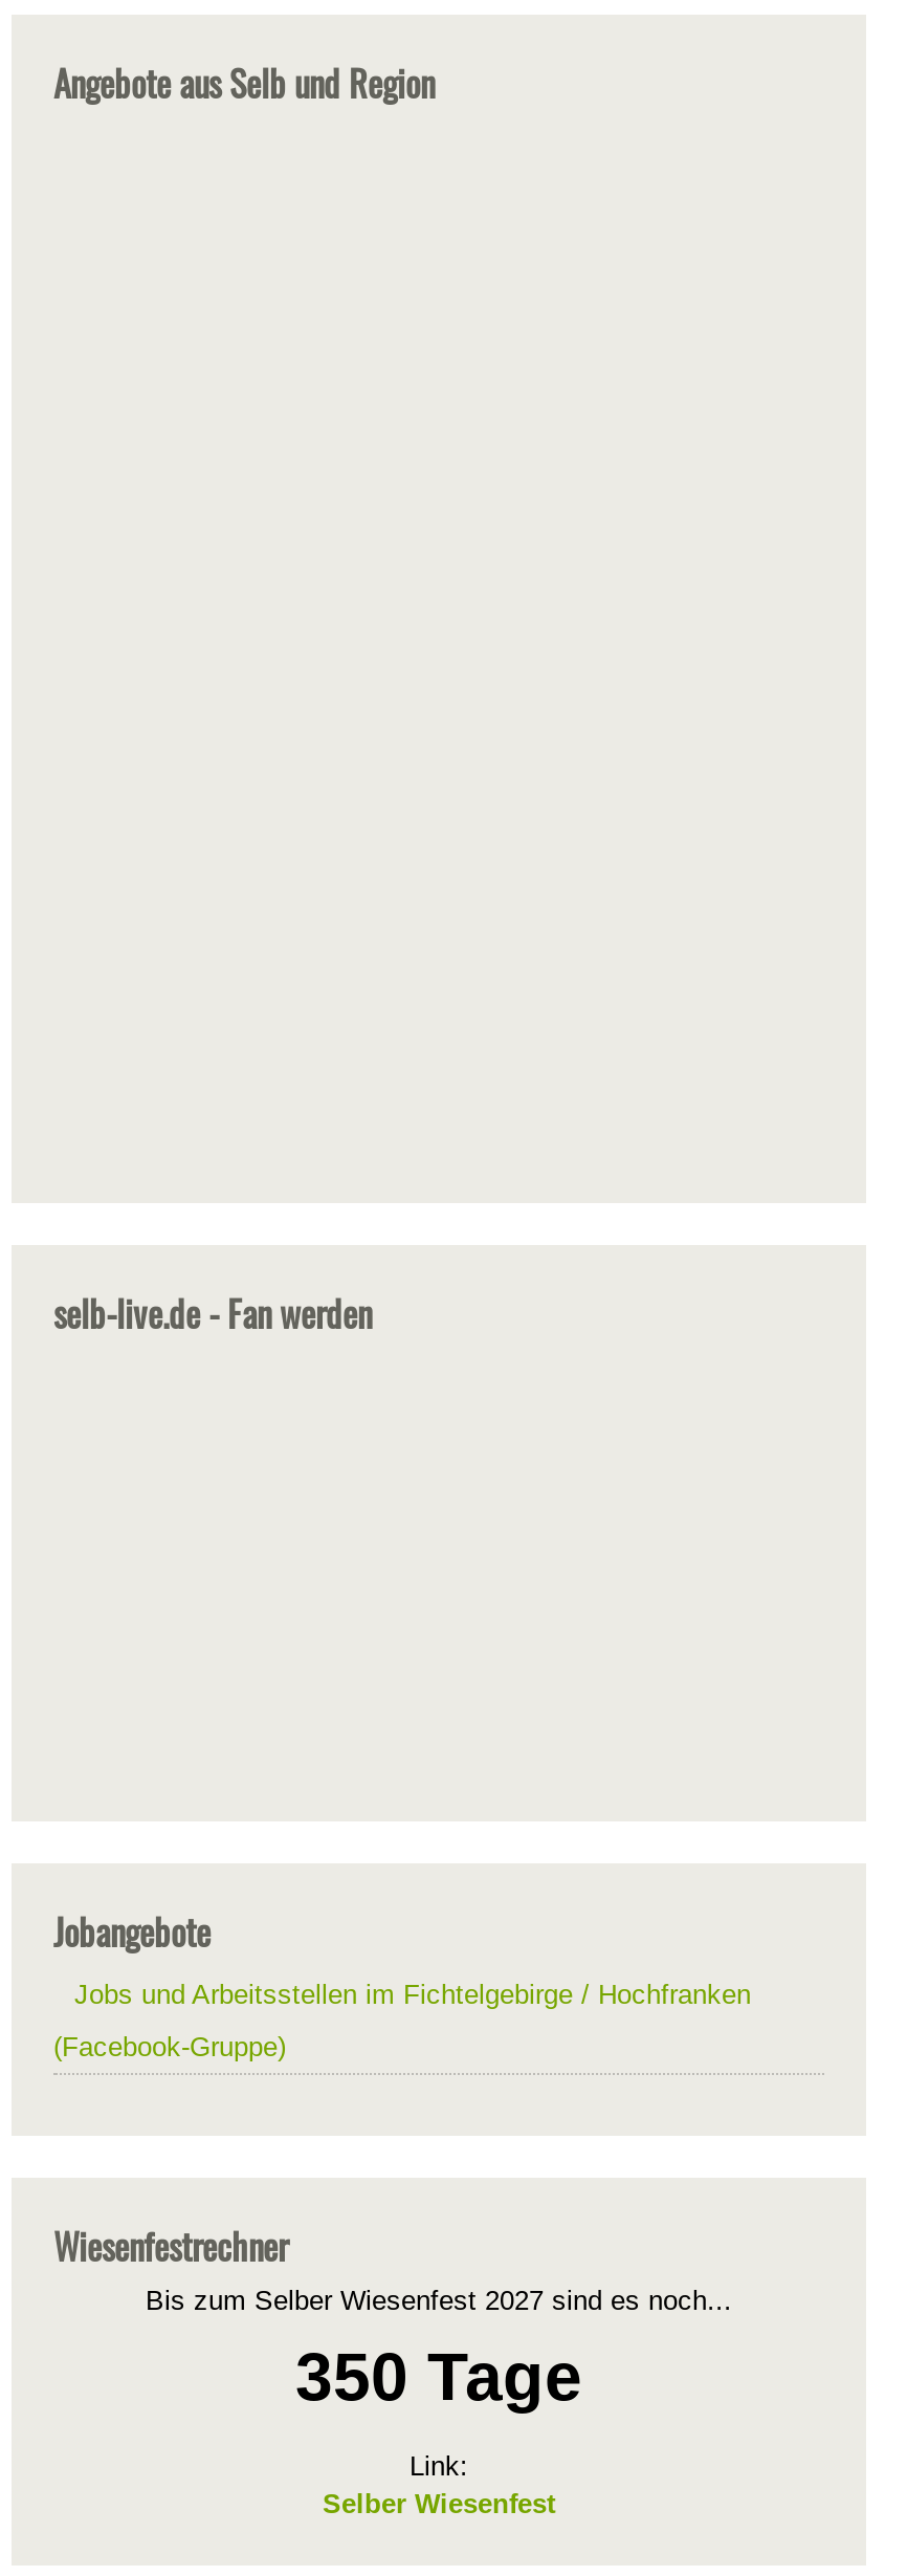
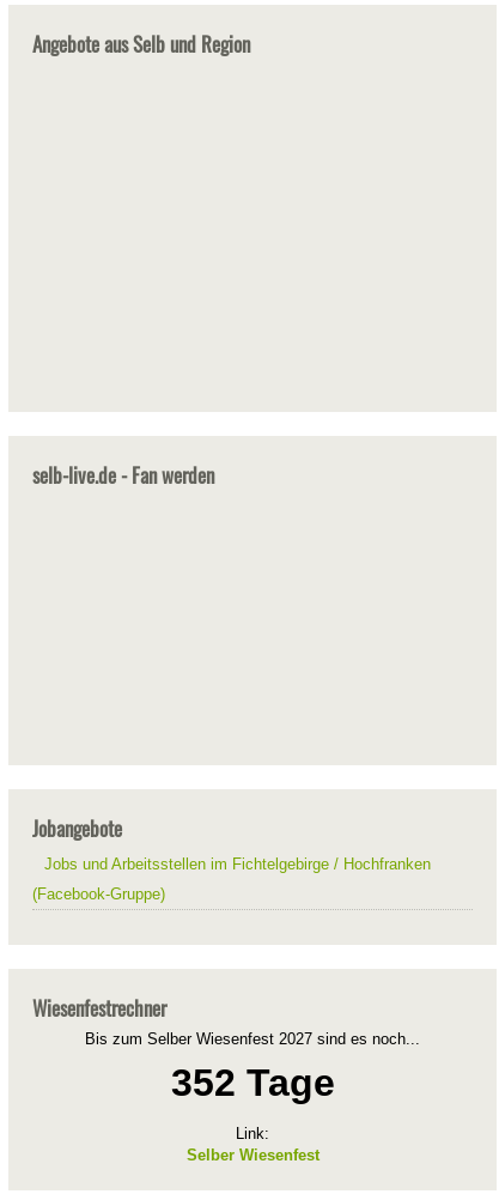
- 350 Tage
+ 352 Tage
